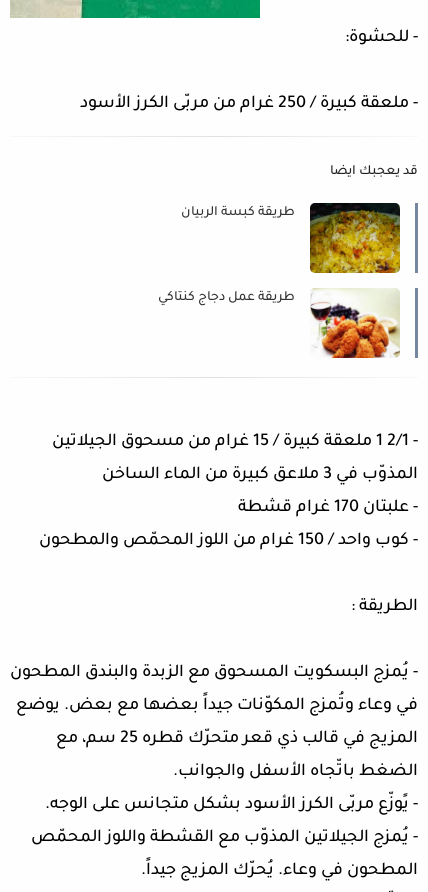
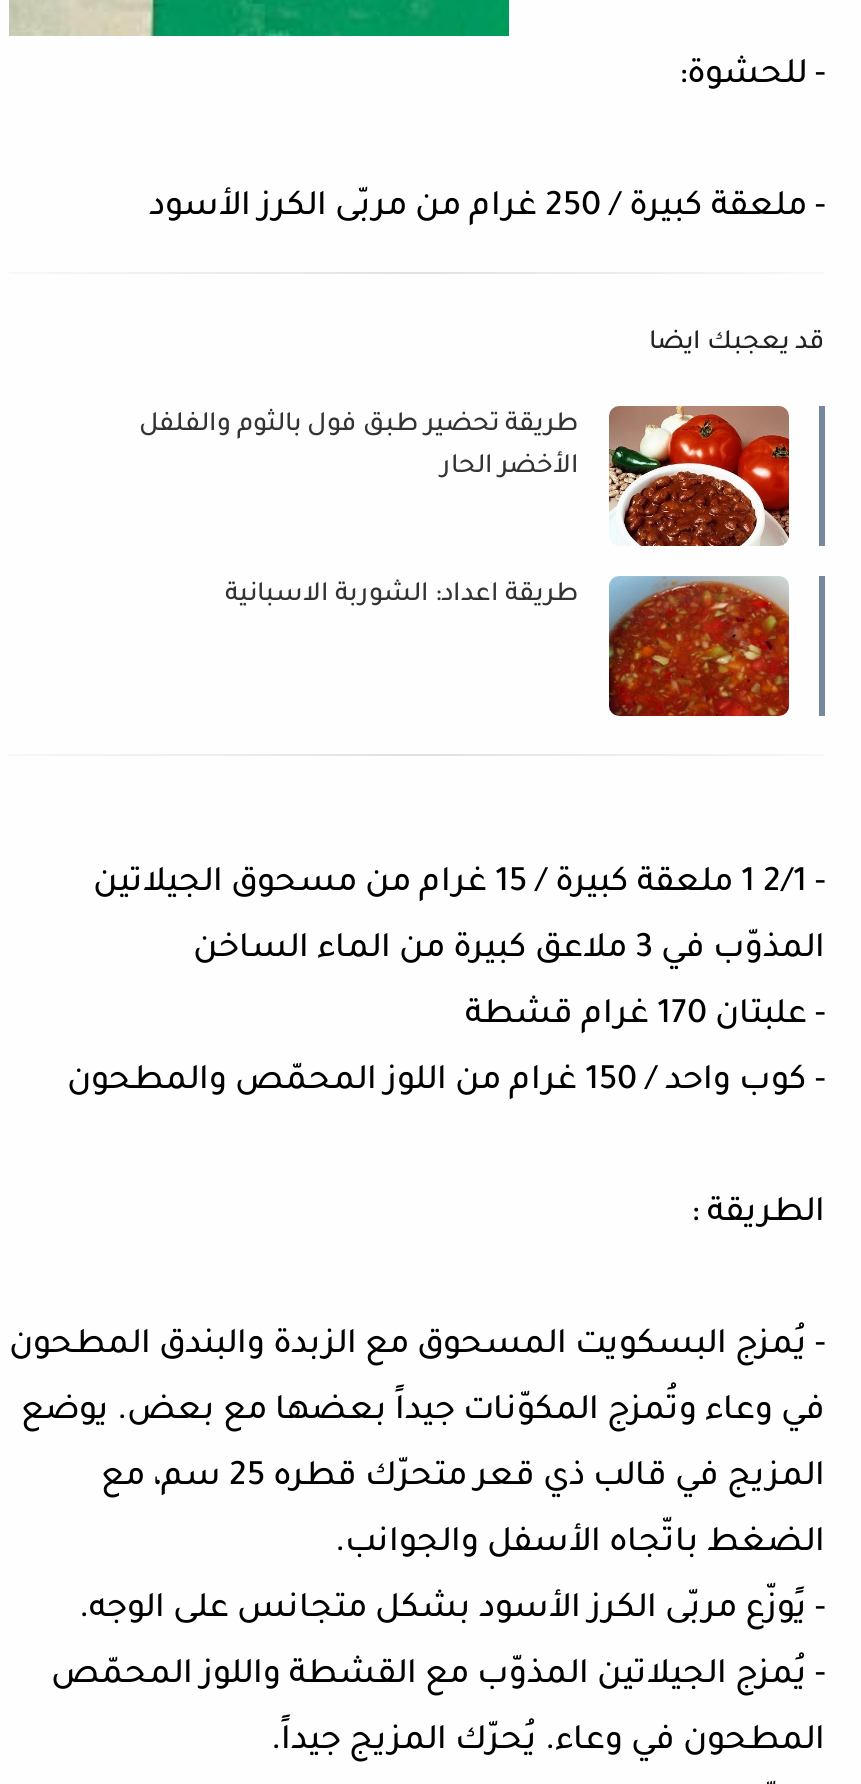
- [image]
- طريقة كبسة الربيان
+ [image]
+ طريقة تحضير طبق فول بالثوم والفلفل
+ الأخضر الحار

- [image]
- طريقة عمل دجاج كنتاكي
+ [image]
+ طريقة اعداد: الشوربة الاسبانية
